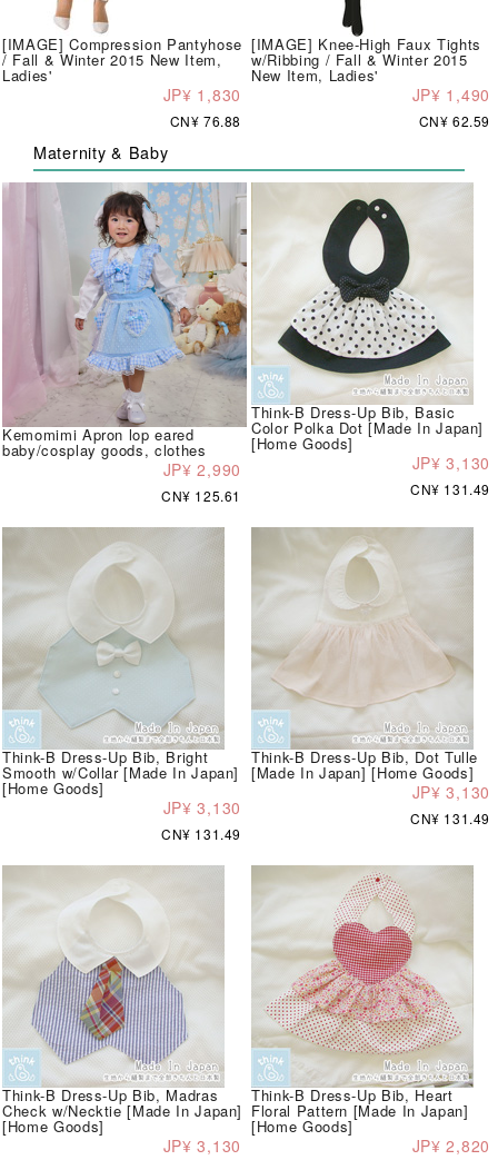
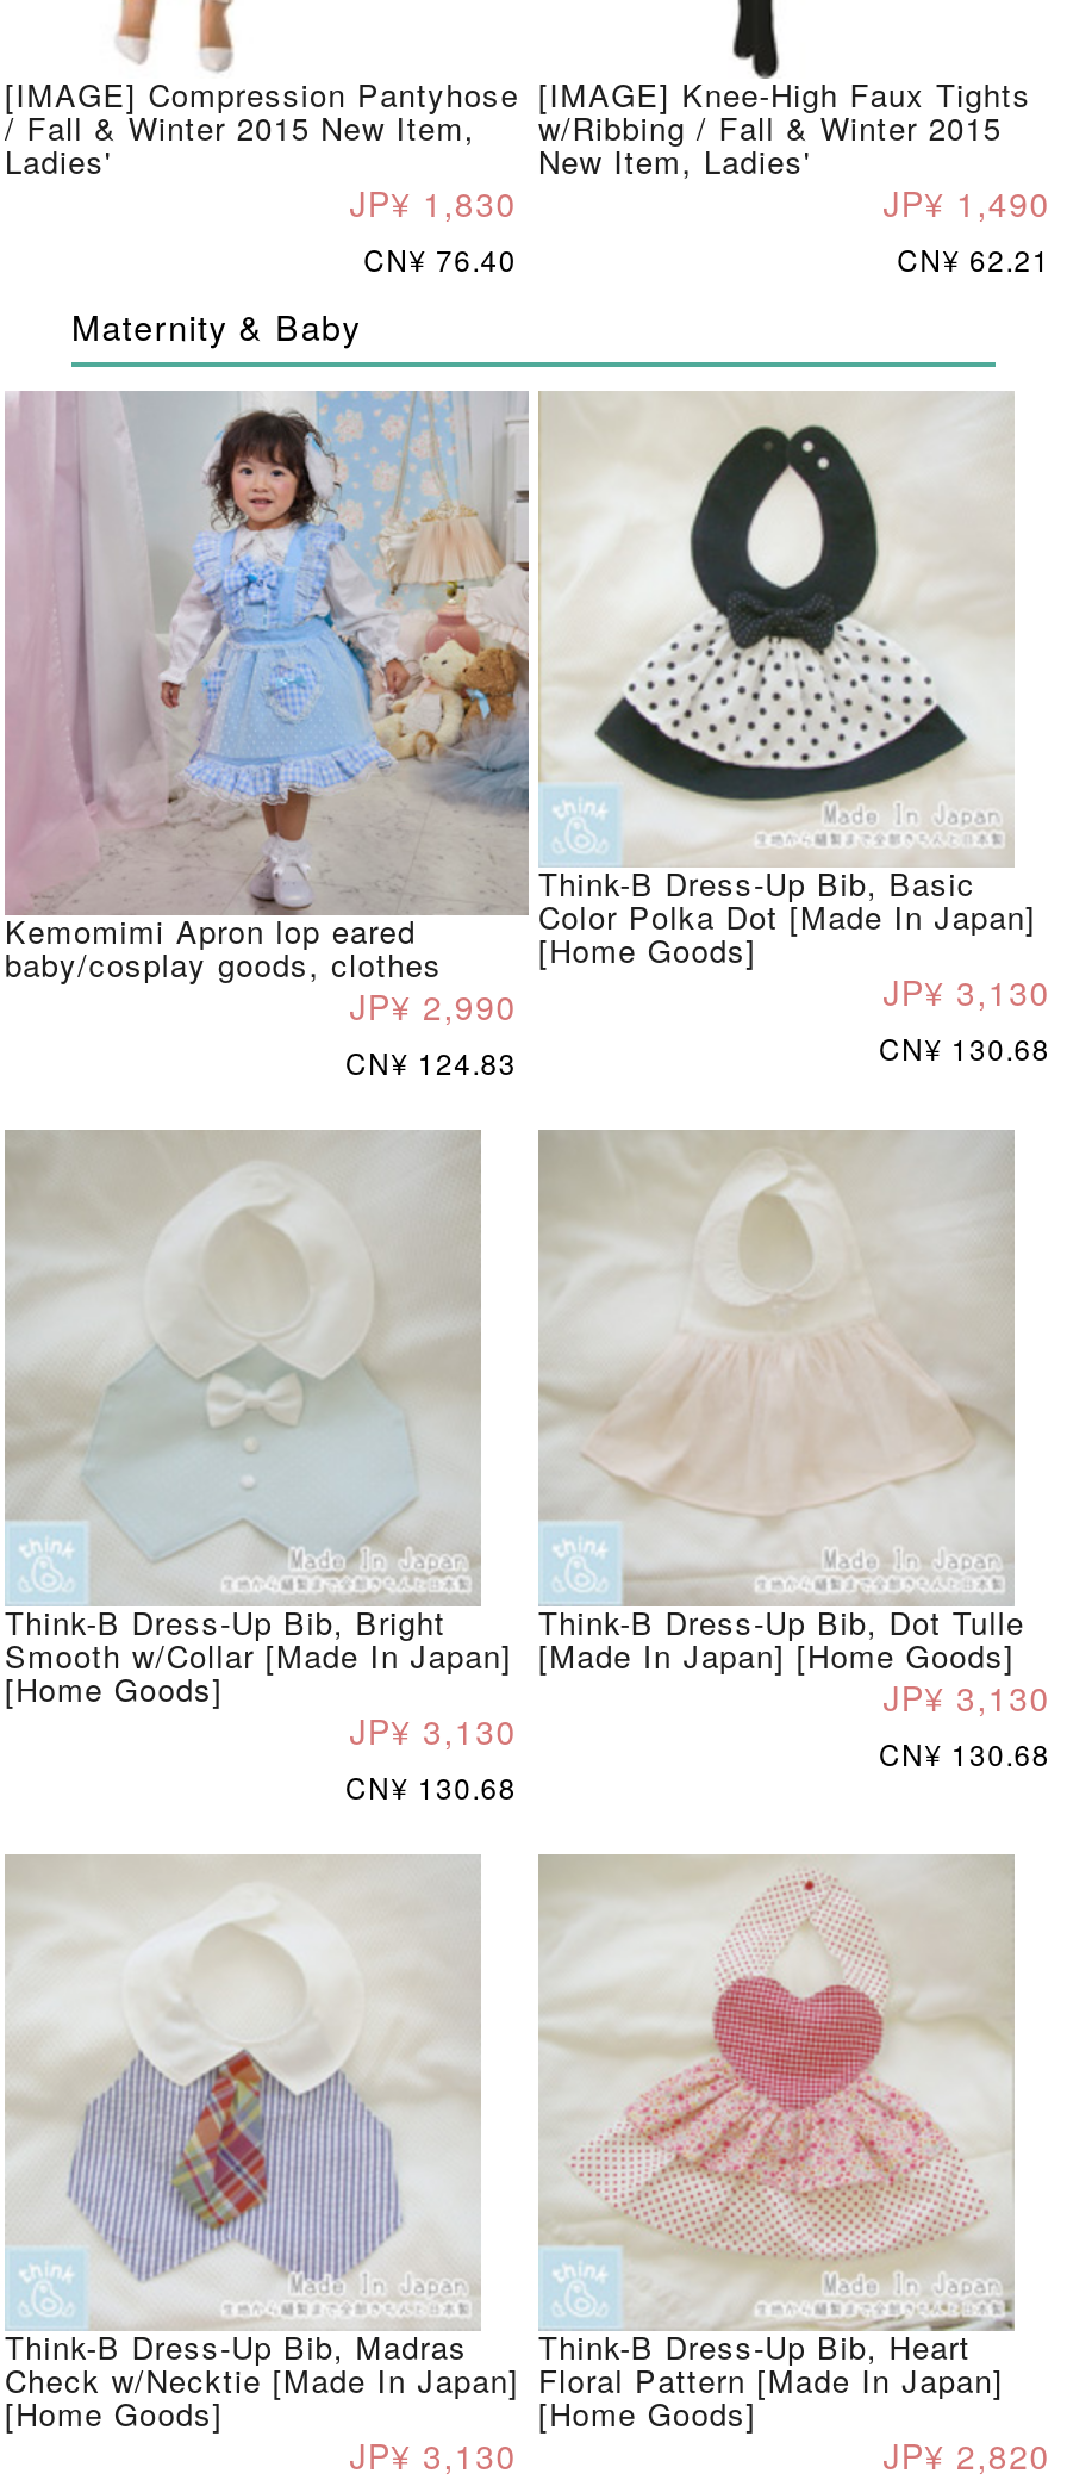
- CN¥ 76.88
+ CN¥ 76.40

- CN¥ 62.59
+ CN¥ 62.21

- CN¥ 131.49
+ CN¥ 130.68

- CN¥ 125.61
+ CN¥ 124.83

- CN¥ 131.49
+ CN¥ 130.68

- CN¥ 131.49
+ CN¥ 130.68
